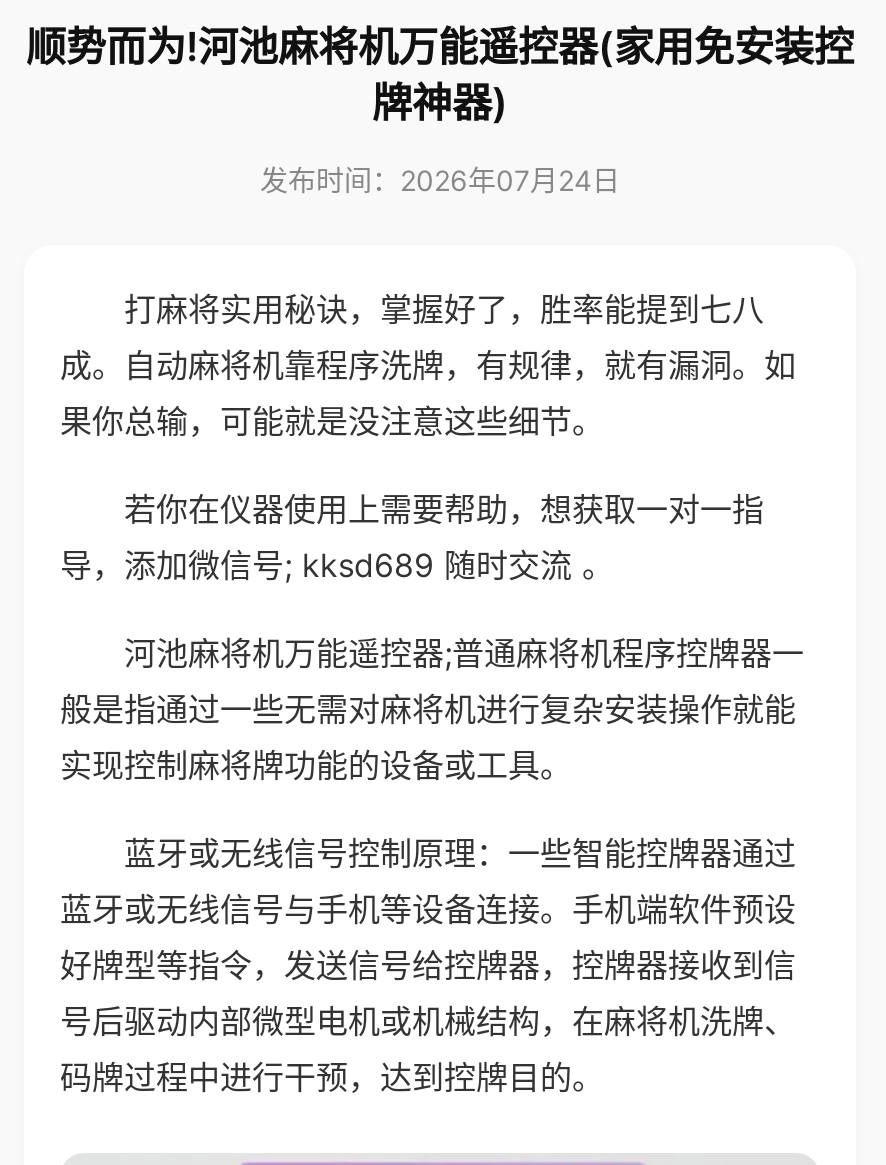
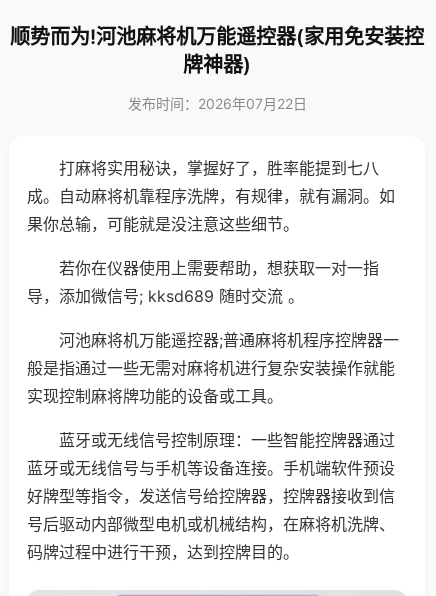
- 发布时间：2026年07月24日
+ 发布时间：2026年07月22日
